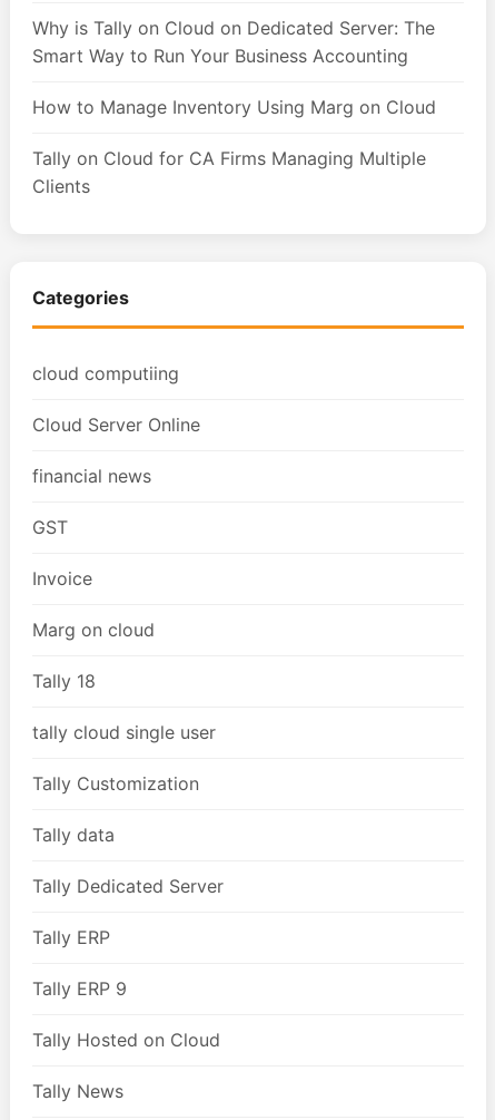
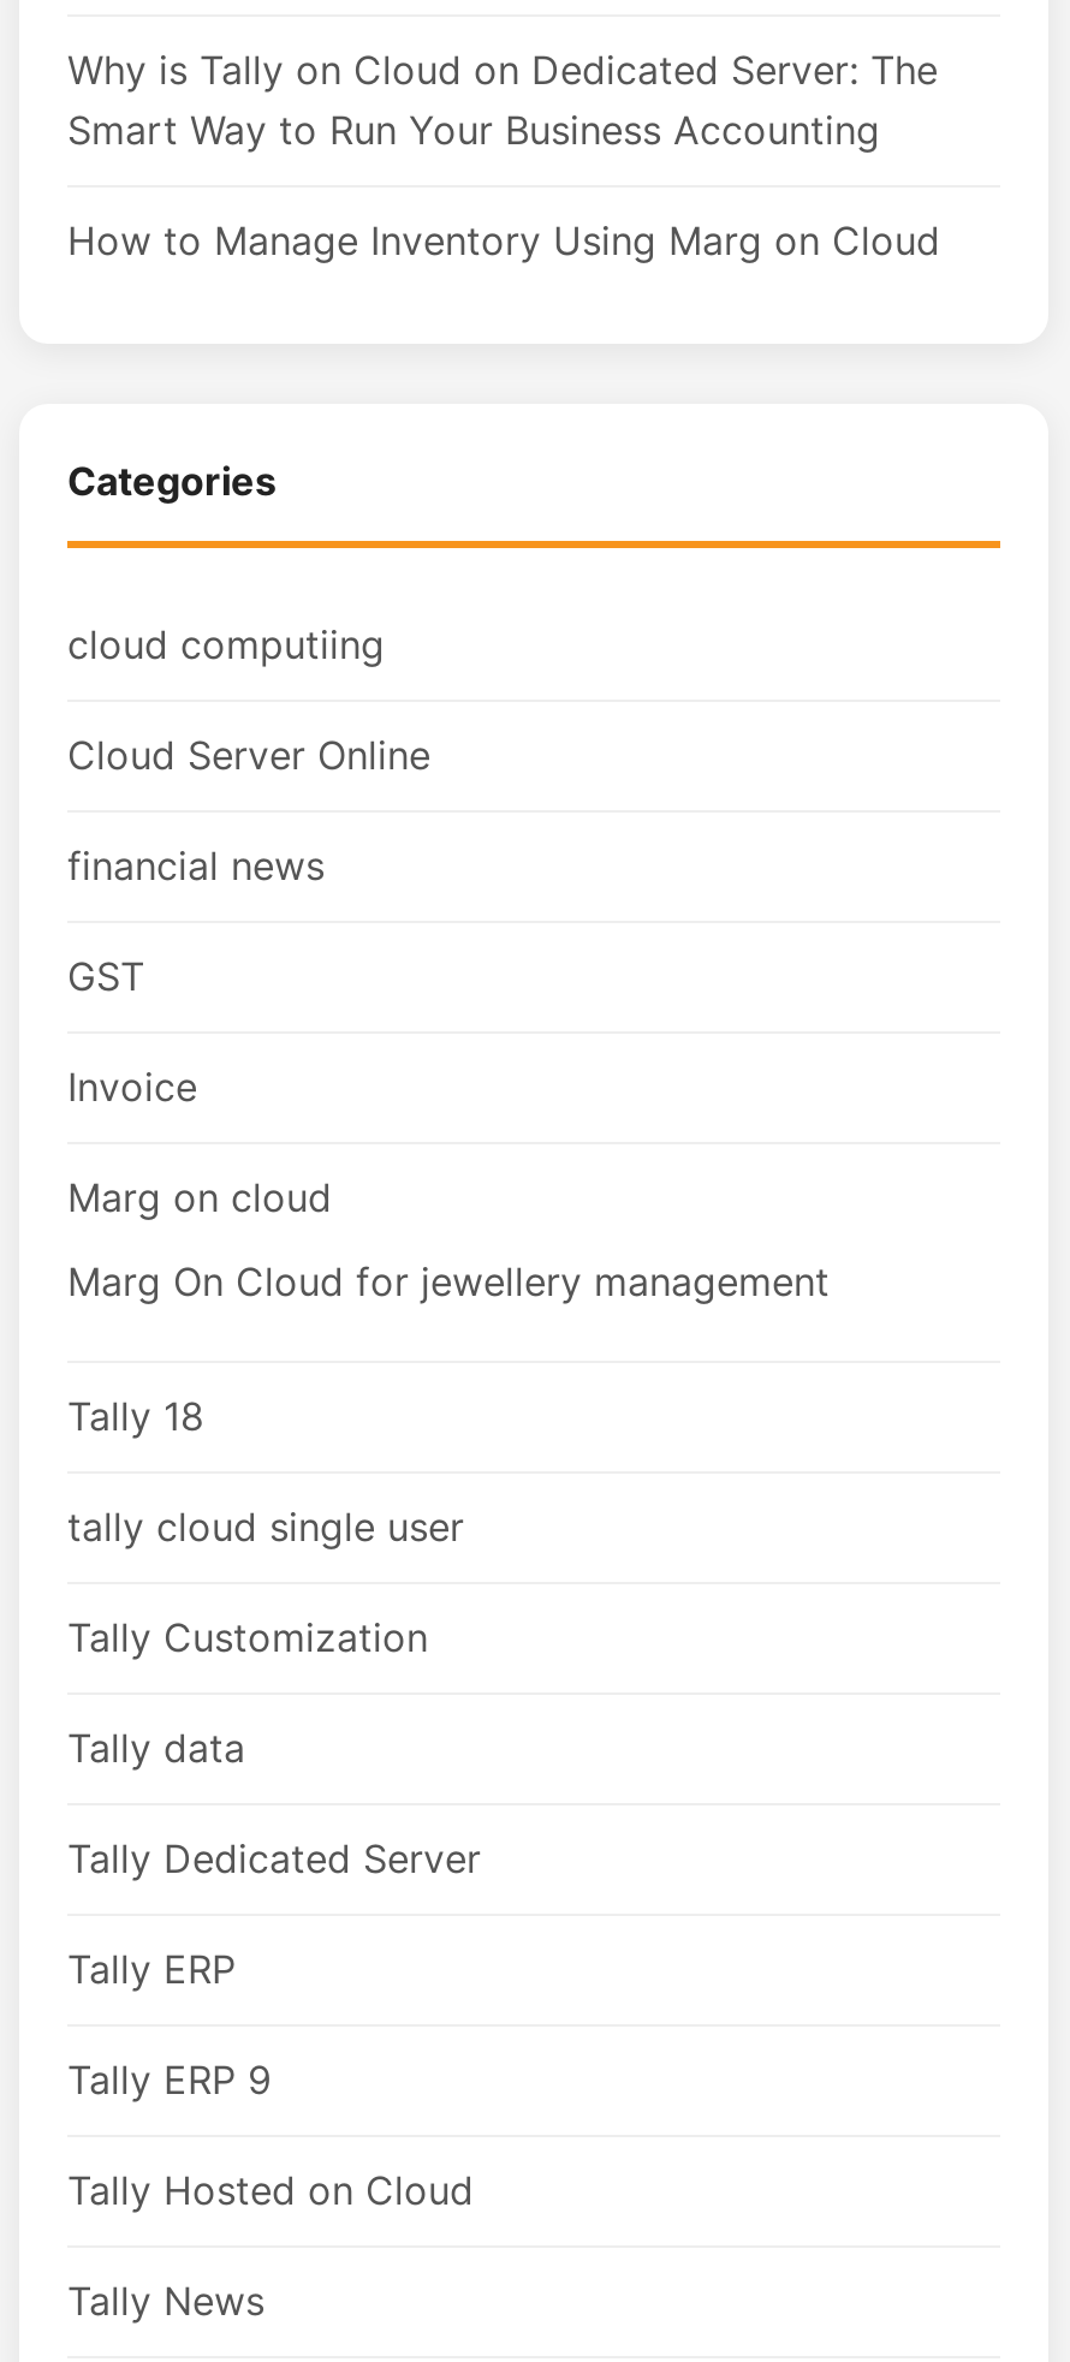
- Tally on Cloud for CA Firms Managing Multiple
- Clients

moved up: Categories | cloud computiing | Cloud Server Online | financial news | GST | Invoice | Marg on cloud

+ Marg On Cloud for jewellery management
